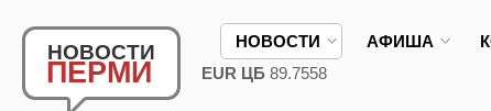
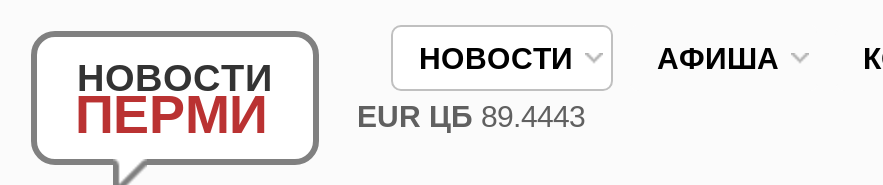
- EUR ЦБ 89.7558
+ EUR ЦБ 89.4443
